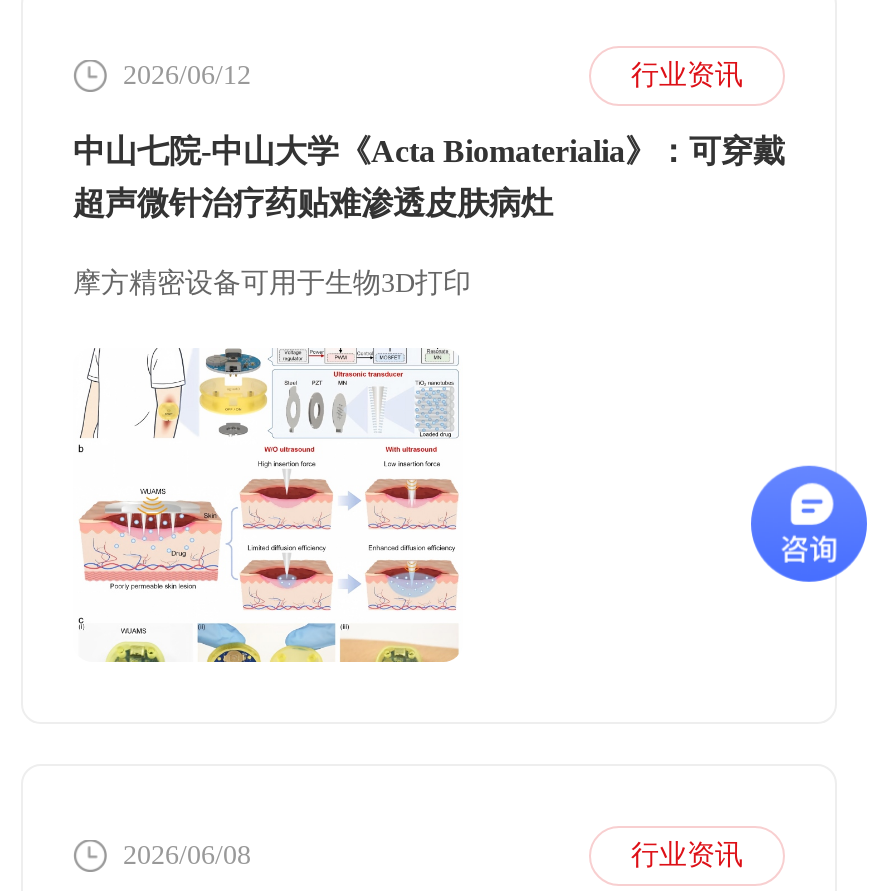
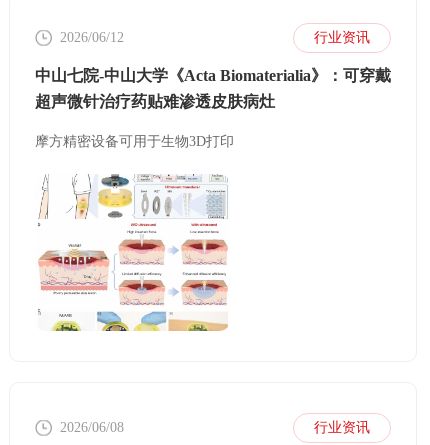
- [image]
